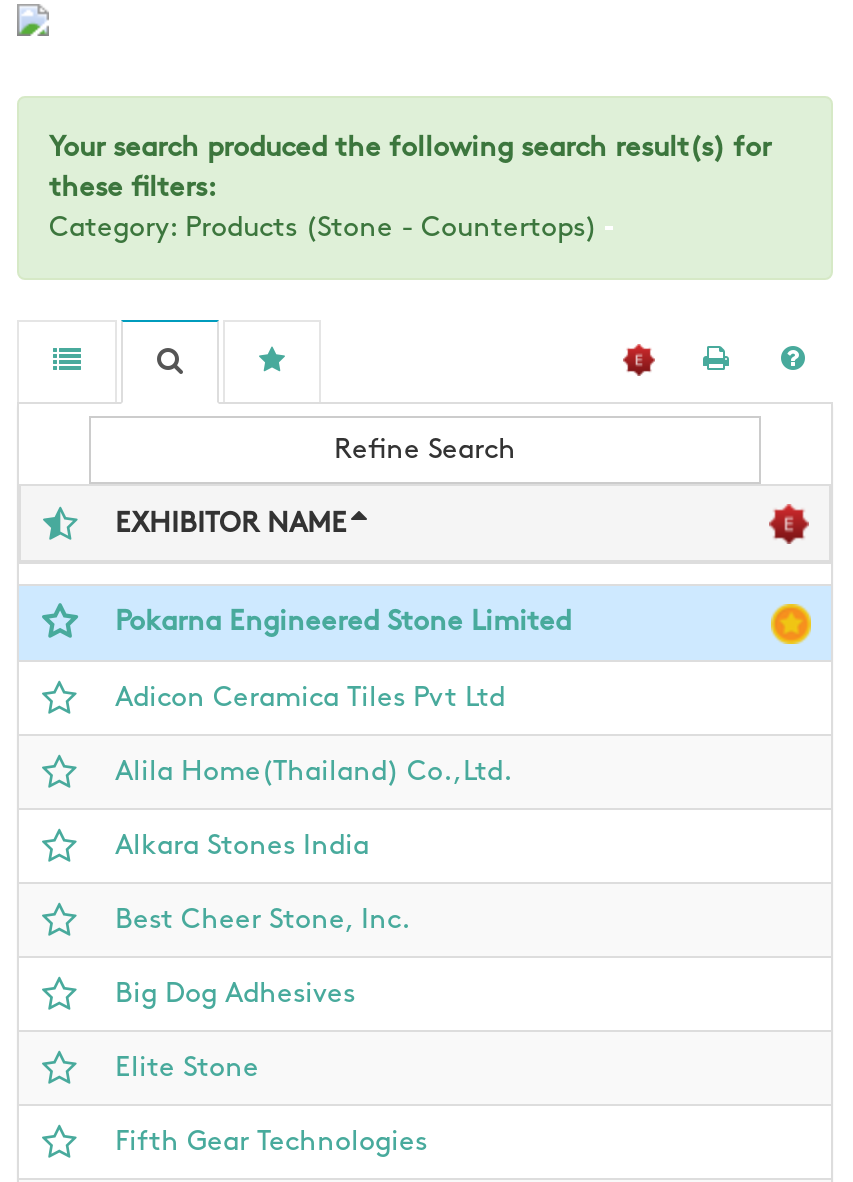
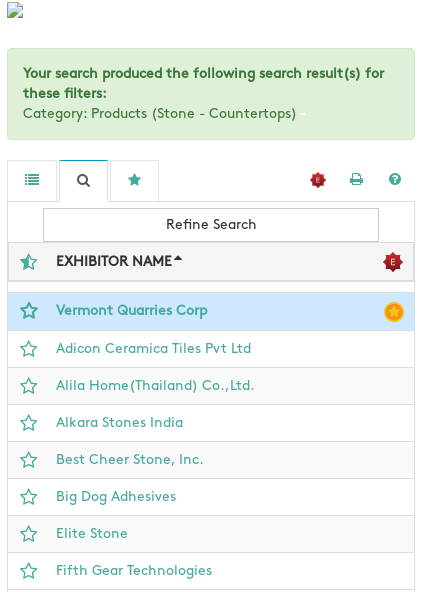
- Pokarna Engineered Stone Limited
+ Vermont Quarries Corp
